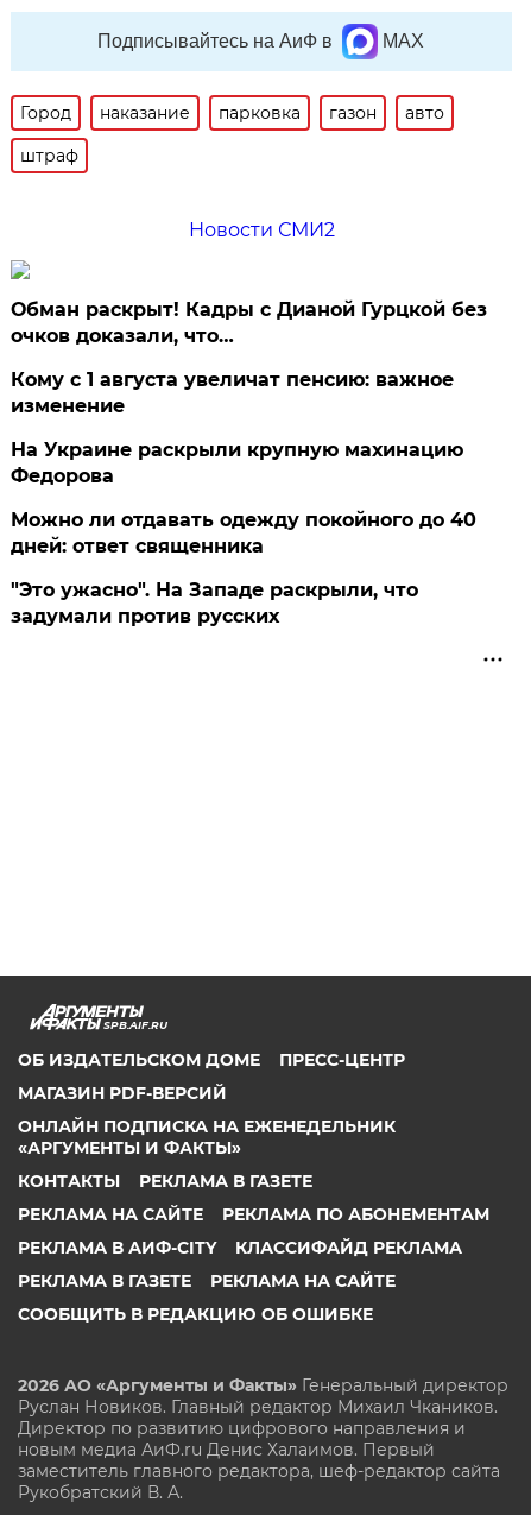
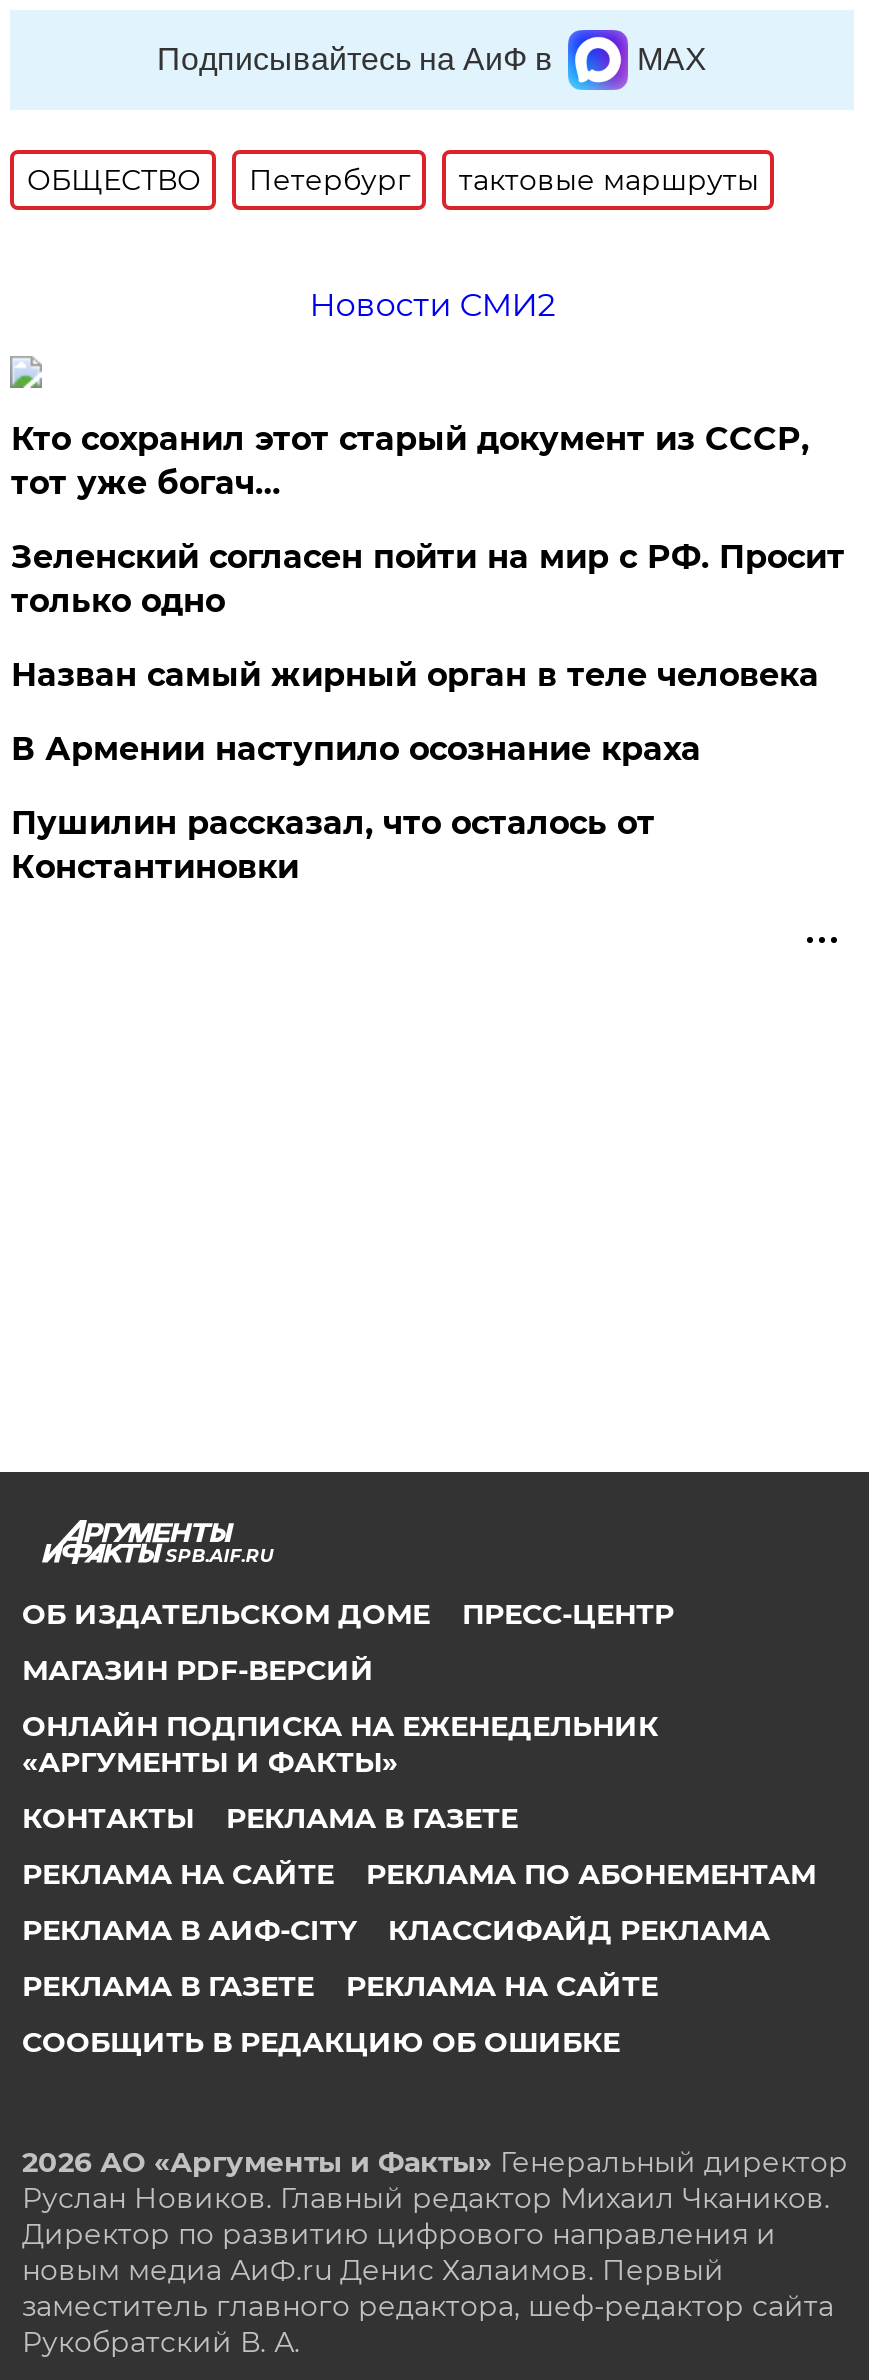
- Город
- наказание
- парковка
- газон
- авто
- штраф
+ ОБЩЕСТВО
+ Петербург
+ тактовые маршруты

- Обман раскрыт! Кадры с Дианой Гурцкой без
- очков доказали, что…
+ Кто сохранил этот старый документ из СССР,
+ тот уже богач…

- Кому с 1 августа увеличат пенсию: важное
- изменение
+ Зеленский согласен пойти на мир с РФ. Просит
+ только одно

- На Украине раскрыли крупную махинацию
- Федорова
+ Назван самый жирный орган в теле человека

- Можно ли отдавать одежду покойного до 40
- дней: ответ священника
+ В Армении наступило осознание краха

- "Это ужасно". На Западе раскрыли, что
- задумали против русских
+ Пушилин рассказал, что осталось от
+ Константиновки
